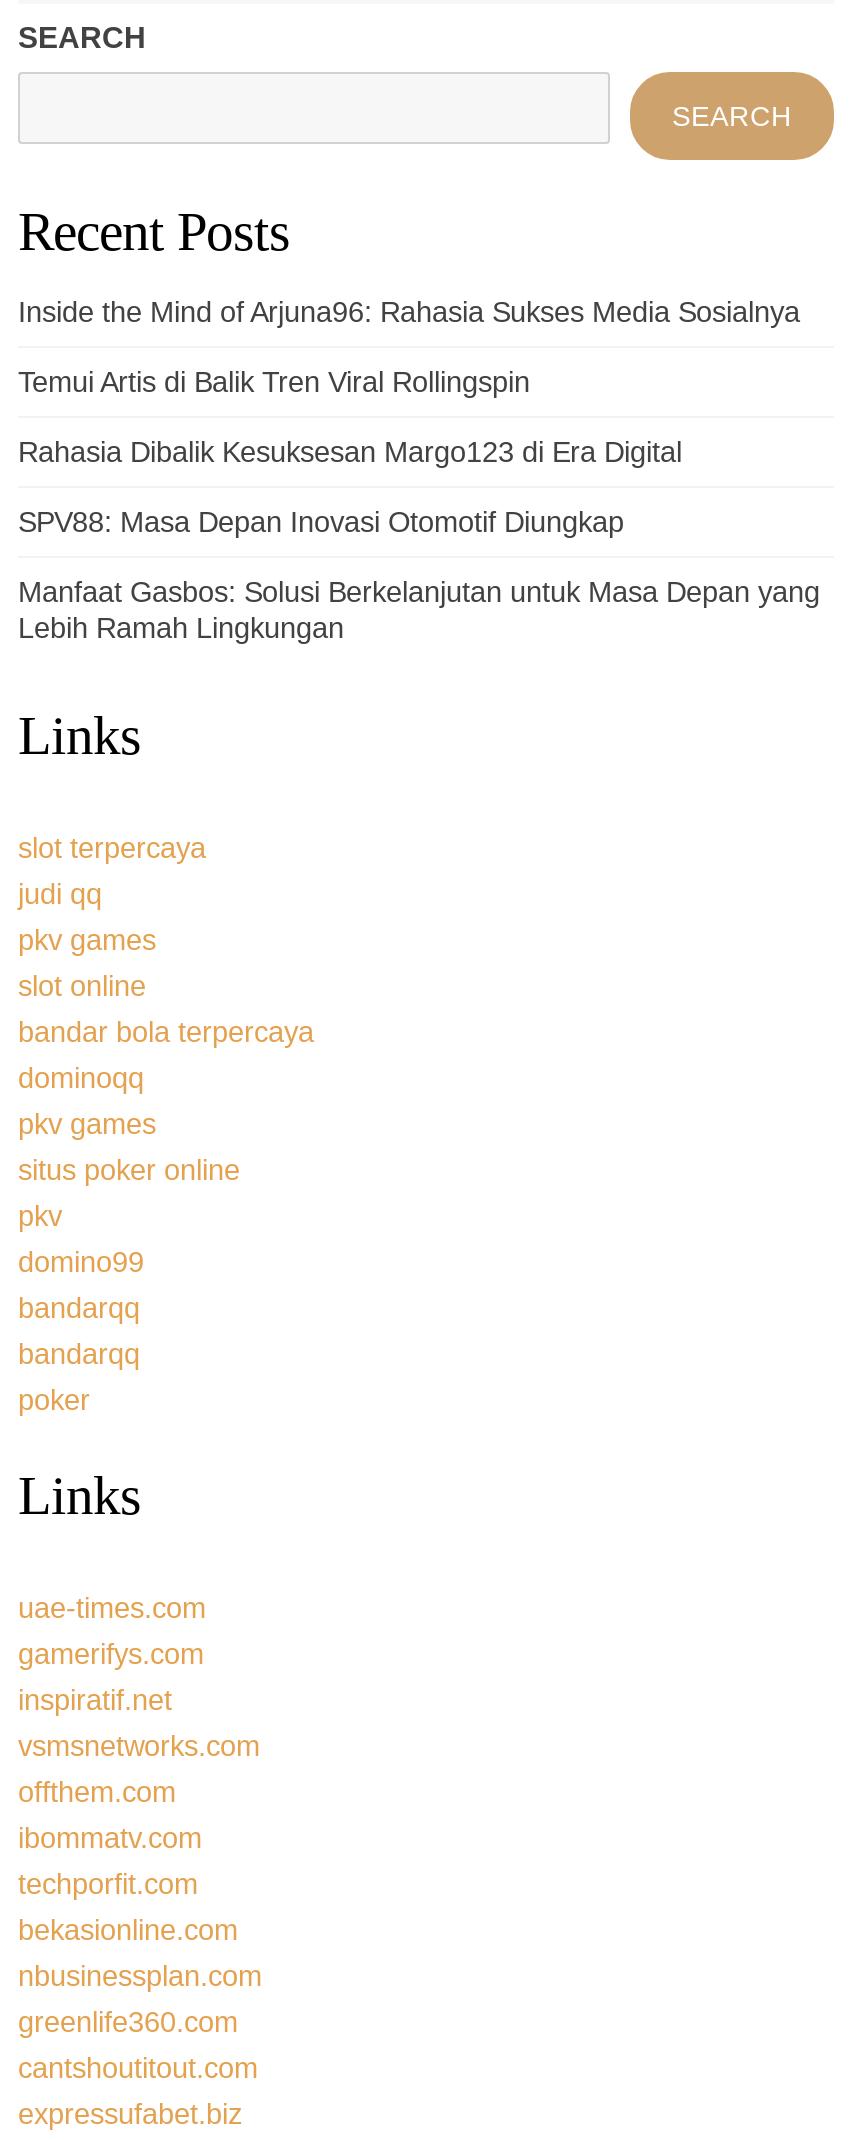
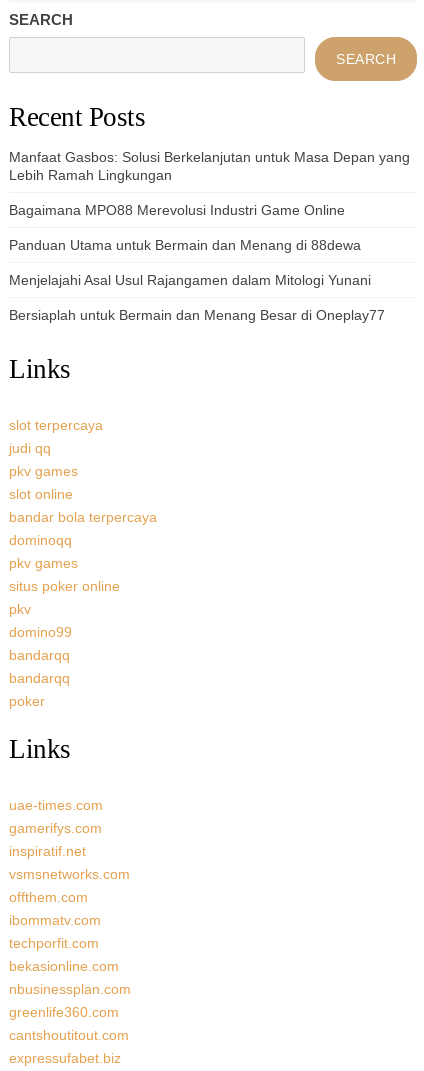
- Inside the Mind of Arjuna96: Rahasia Sukses Media Sosialnya
- Temui Artis di Balik Tren Viral Rollingspin
- Rahasia Dibalik Kesuksesan Margo123 di Era Digital
- SPV88: Masa Depan Inovasi Otomotif Diungkap

moved up: Manfaat Gasbos: Solusi Berkelanjutan untuk Masa Depan yang | Lebih Ramah Lingkungan

+ Bagaimana MPO88 Merevolusi Industri Game Online
+ Panduan Utama untuk Bermain dan Menang di 88dewa
+ Menjelajahi Asal Usul Rajangamen dalam Mitologi Yunani
+ Bersiaplah untuk Bermain dan Menang Besar di Oneplay77
